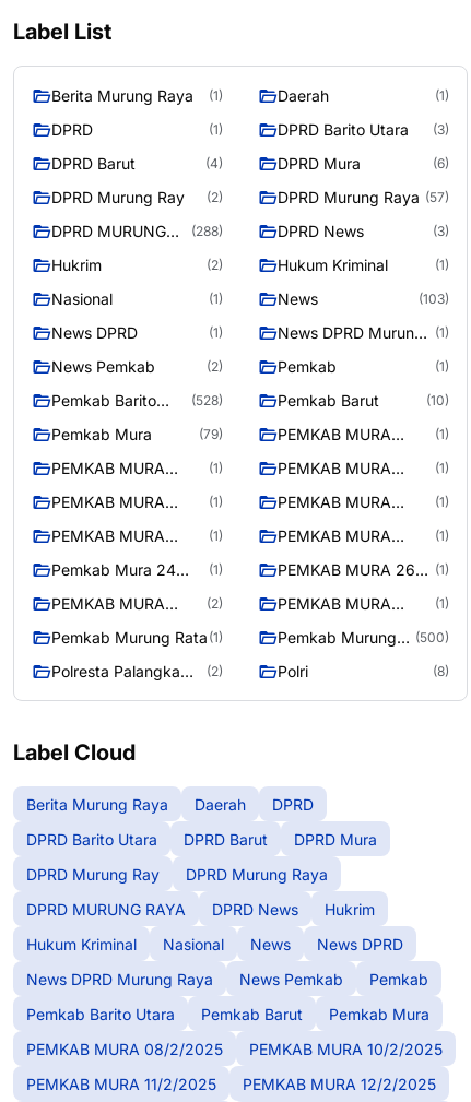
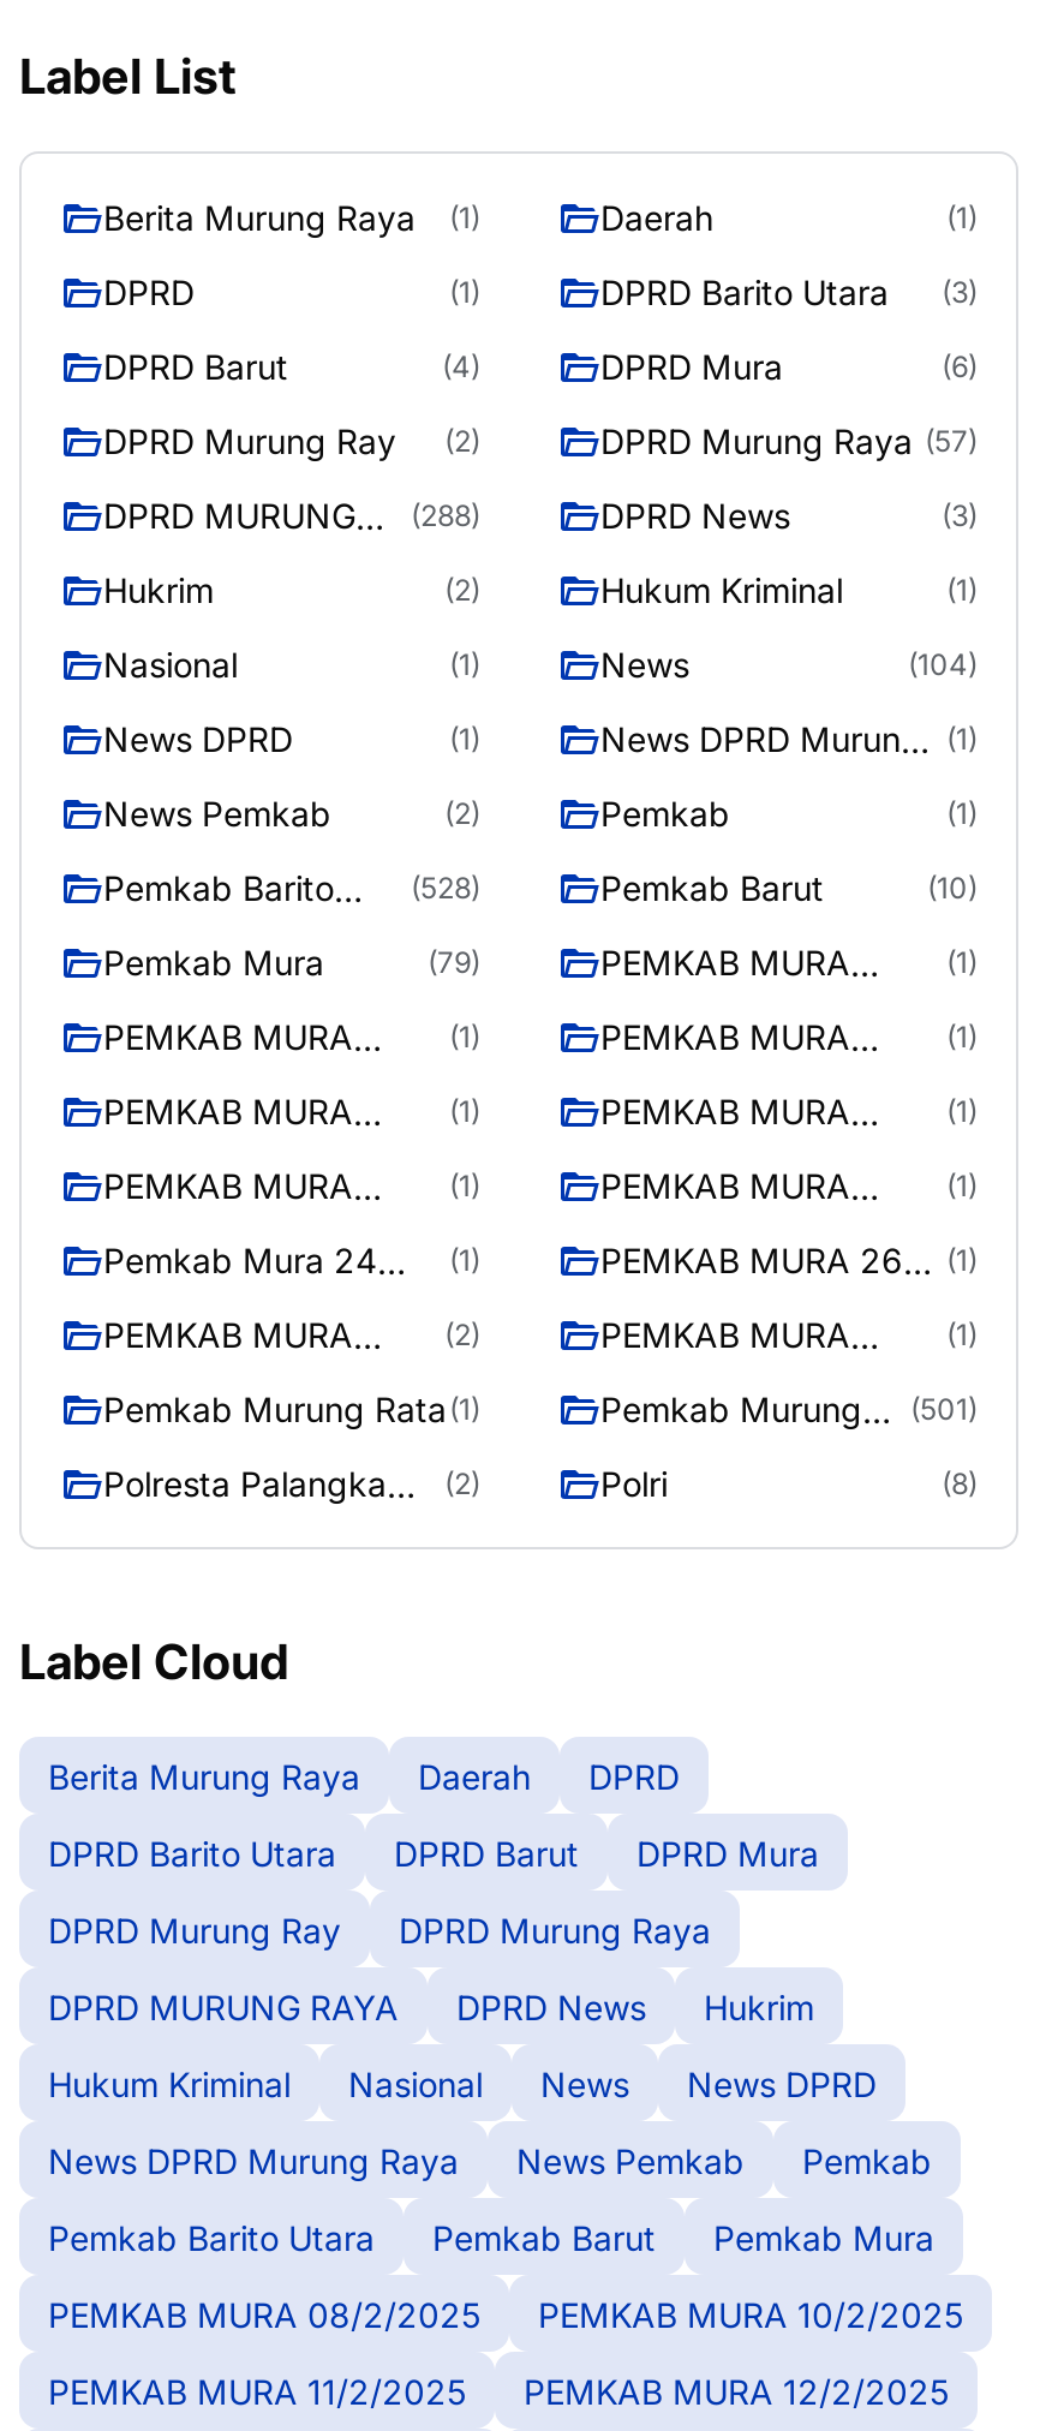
- (103)
+ (104)

- Pemkab Murung (500)
+ Pemkab Murung (501)
